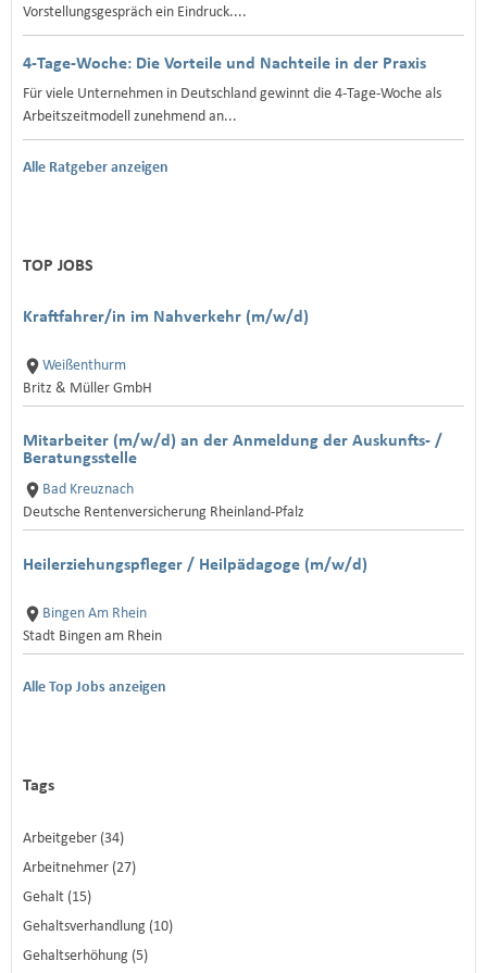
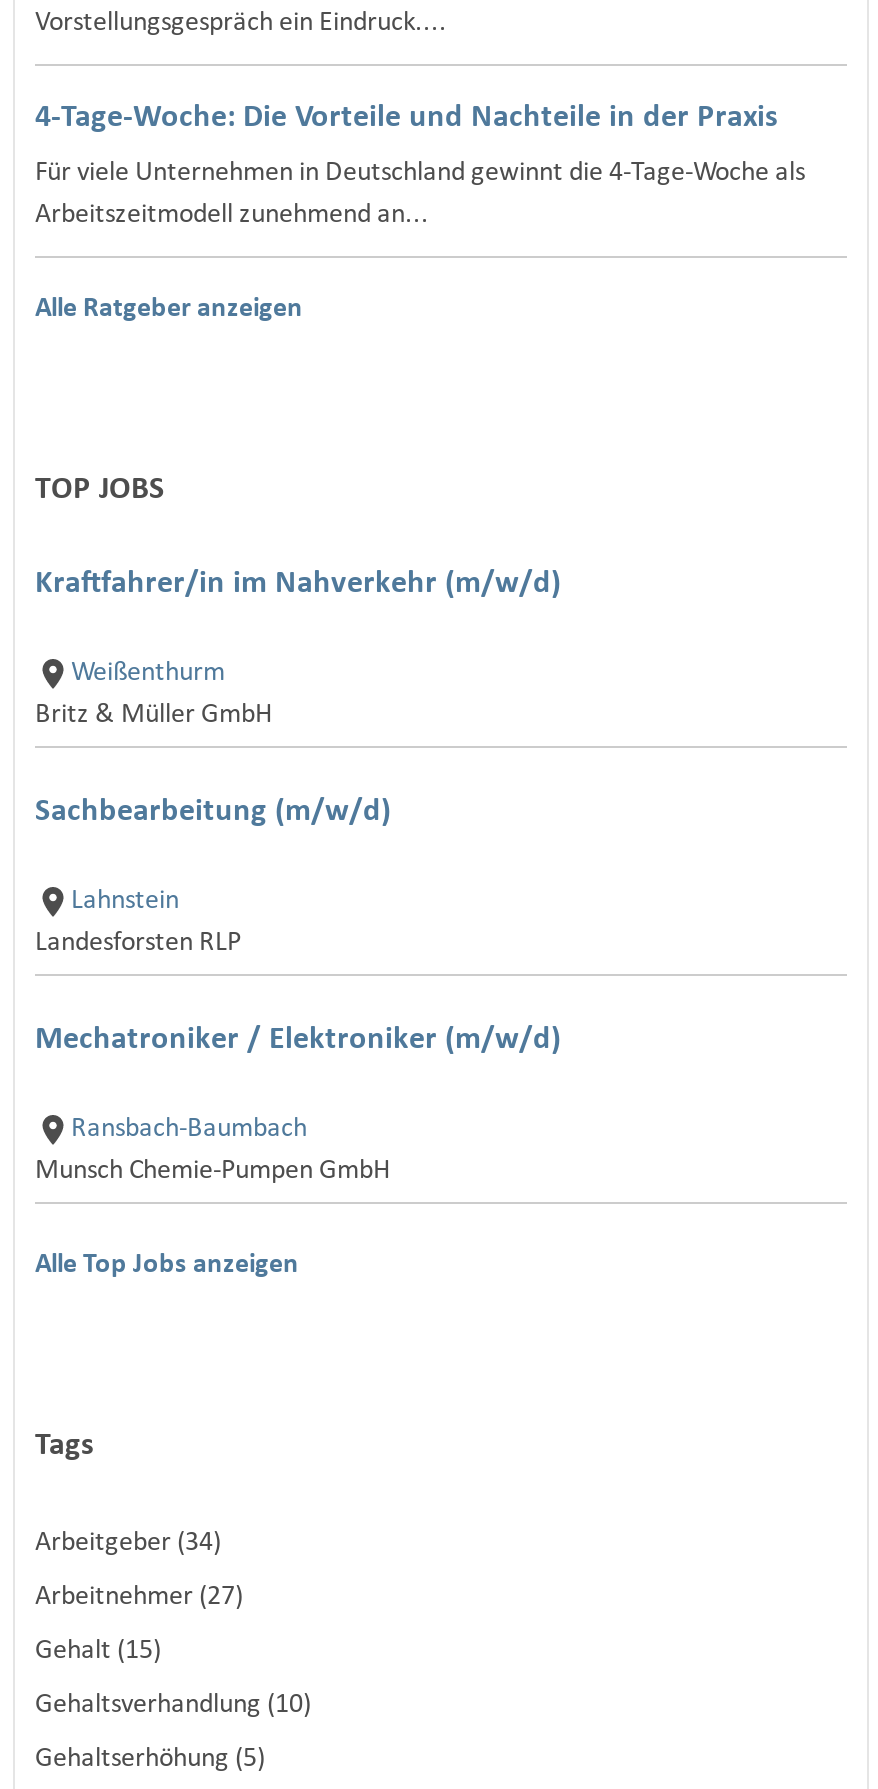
- Mitarbeiter (m/w/d) an der Anmeldung der Auskunfts- /
- Beratungsstelle
+ Sachbearbeitung (m/w/d)

- Bad Kreuznach
- Deutsche Rentenversicherung Rheinland-Pfalz
+ Lahnstein
+ Landesforsten RLP

- Heilerziehungspfleger / Heilpädagoge (m/w/d)
+ Mechatroniker / Elektroniker (m/w/d)

- Bingen Am Rhein
- Stadt Bingen am Rhein
+ Ransbach-Baumbach
+ Munsch Chemie-Pumpen GmbH
